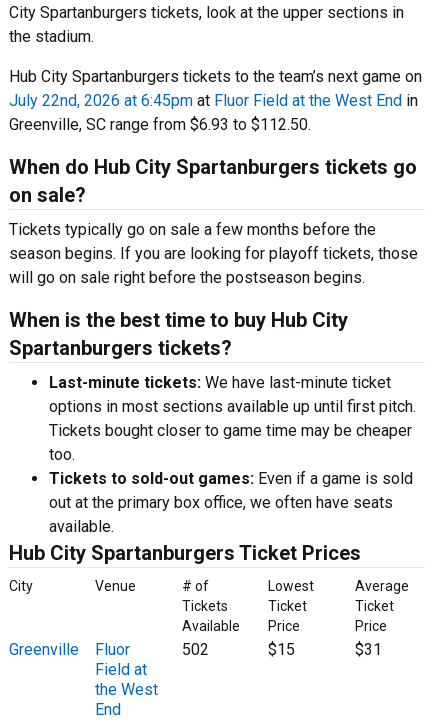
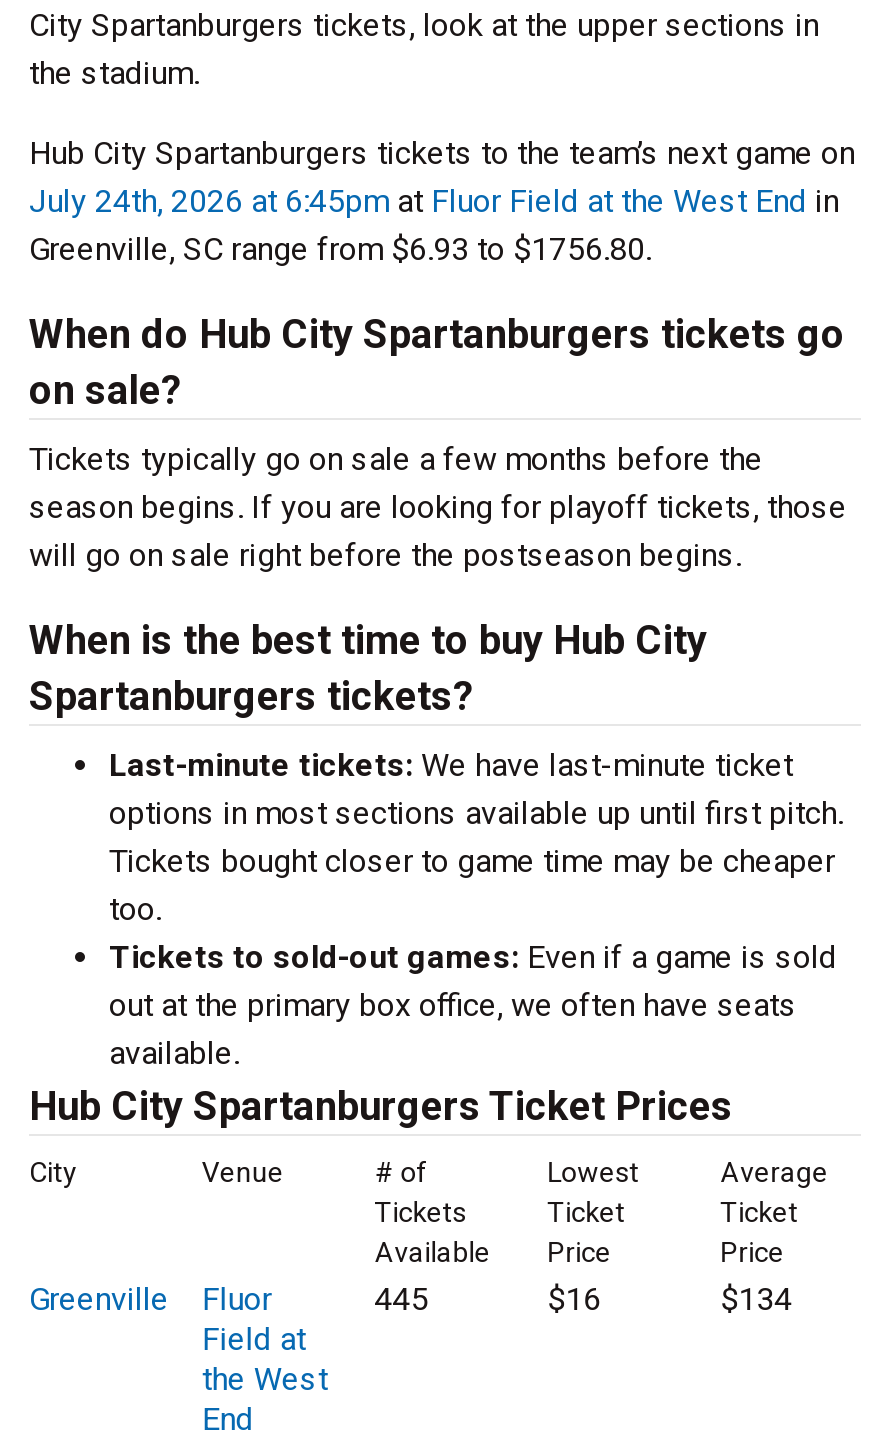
- July 22nd, 2026 at 6:45pm at Fluor Field at the West End in
+ July 24th, 2026 at 6:45pm at Fluor Field at the West End in

- Greenville, SC range from $6.93 to $112.50.
+ Greenville, SC range from $6.93 to $1756.80.

- 502
+ 445

- $15
+ $16

- $31
+ $134
